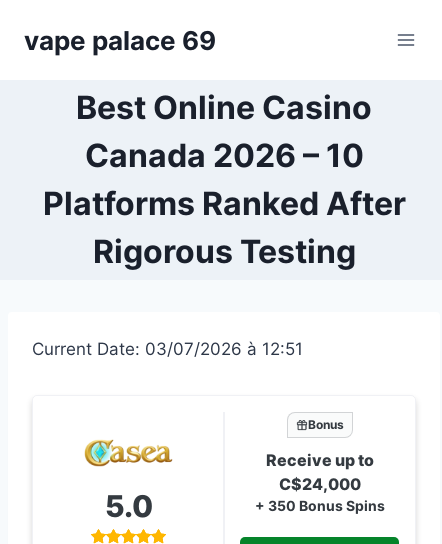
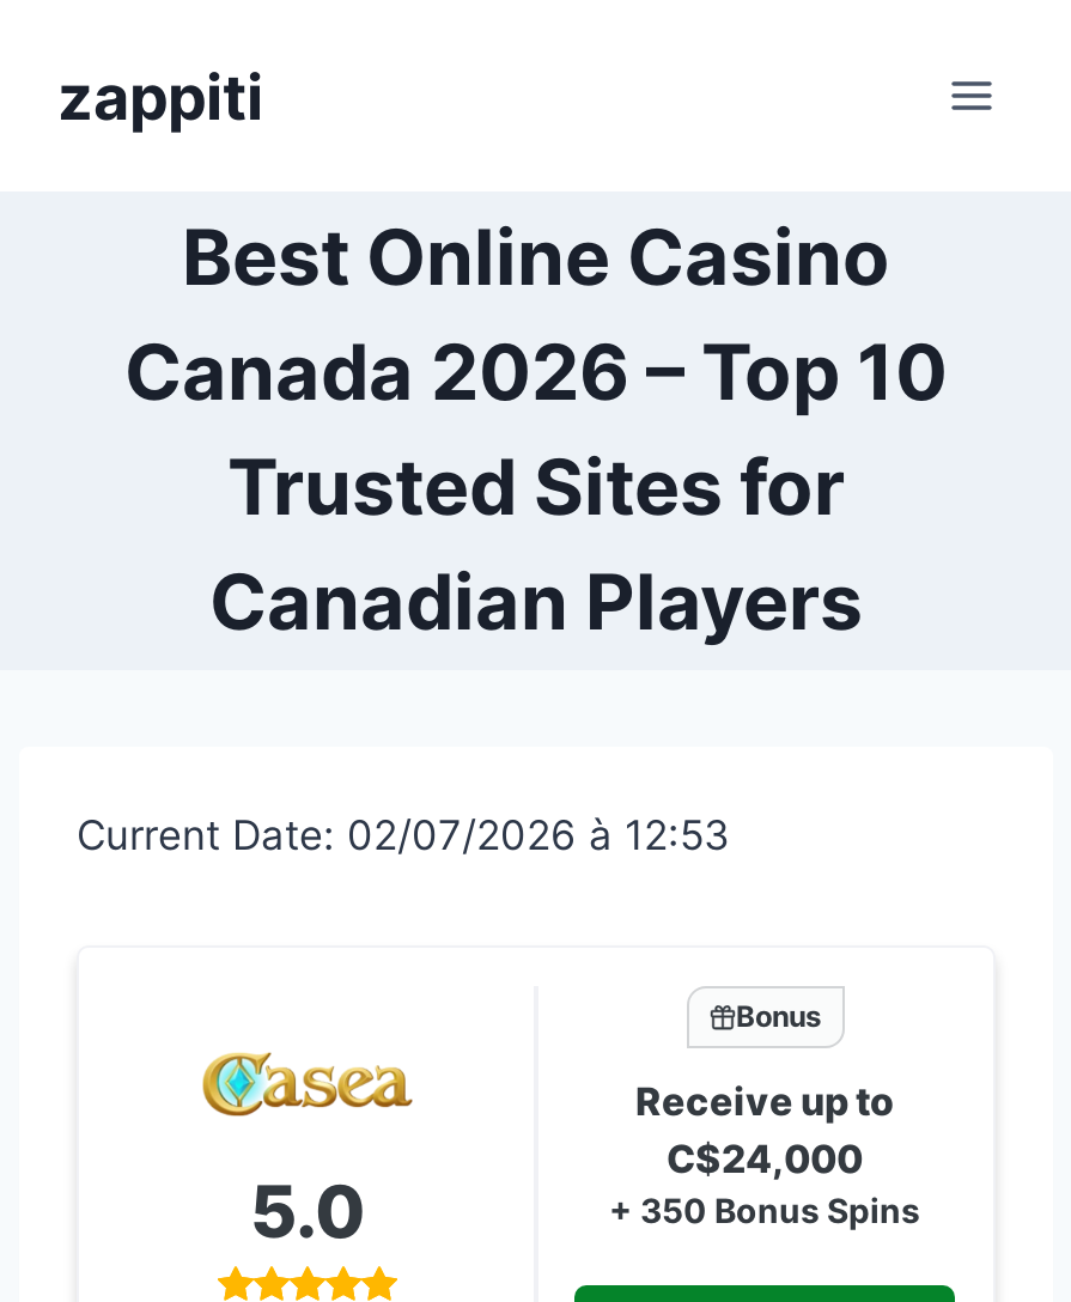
- vape palace 69
+ zappiti

- Canada 2026 – 10
- Platforms Ranked After
- Rigorous Testing
+ Canada 2026 – Top 10
+ Trusted Sites for
+ Canadian Players

- Current Date: 03/07/2026 à 12:51
+ Current Date: 02/07/2026 à 12:53
